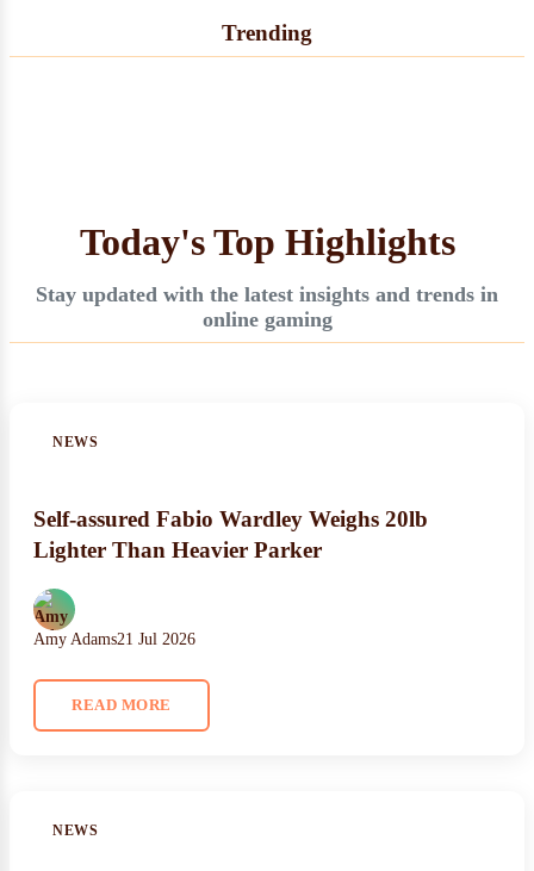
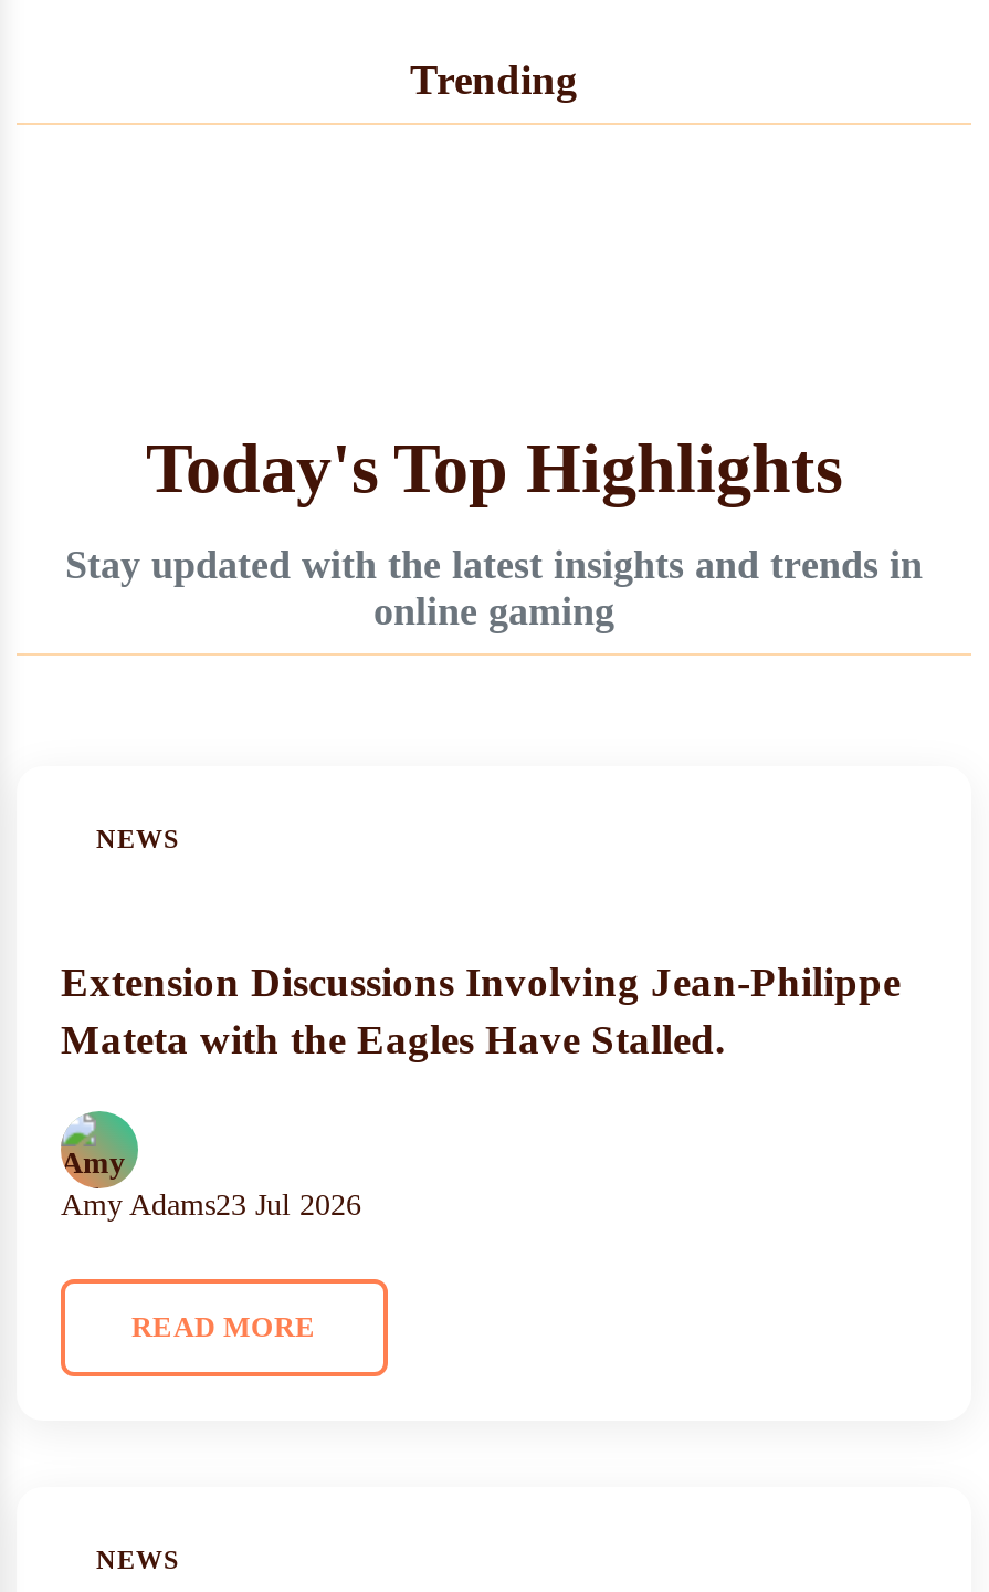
- Self-assured Fabio Wardley Weighs 20lb
- Lighter Than Heavier Parker
+ Extension Discussions Involving Jean-Philippe
+ Mateta with the Eagles Have Stalled.

- Amy Adams21 Jul 2026
+ Amy Adams23 Jul 2026
